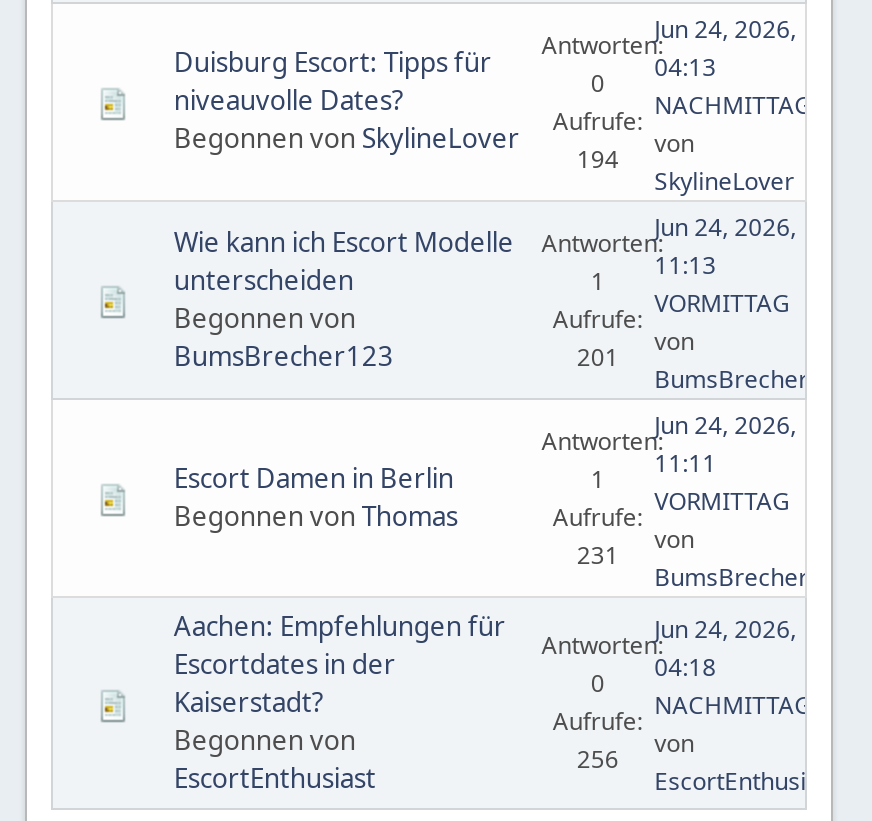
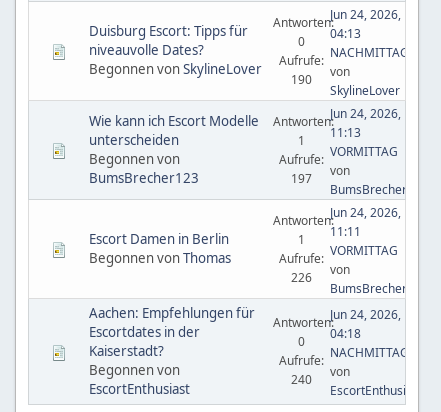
- 194 von
+ 190 von

- 201 von
+ 197 von

- 231 von
+ 226 von

- 256 von
+ 240 von
